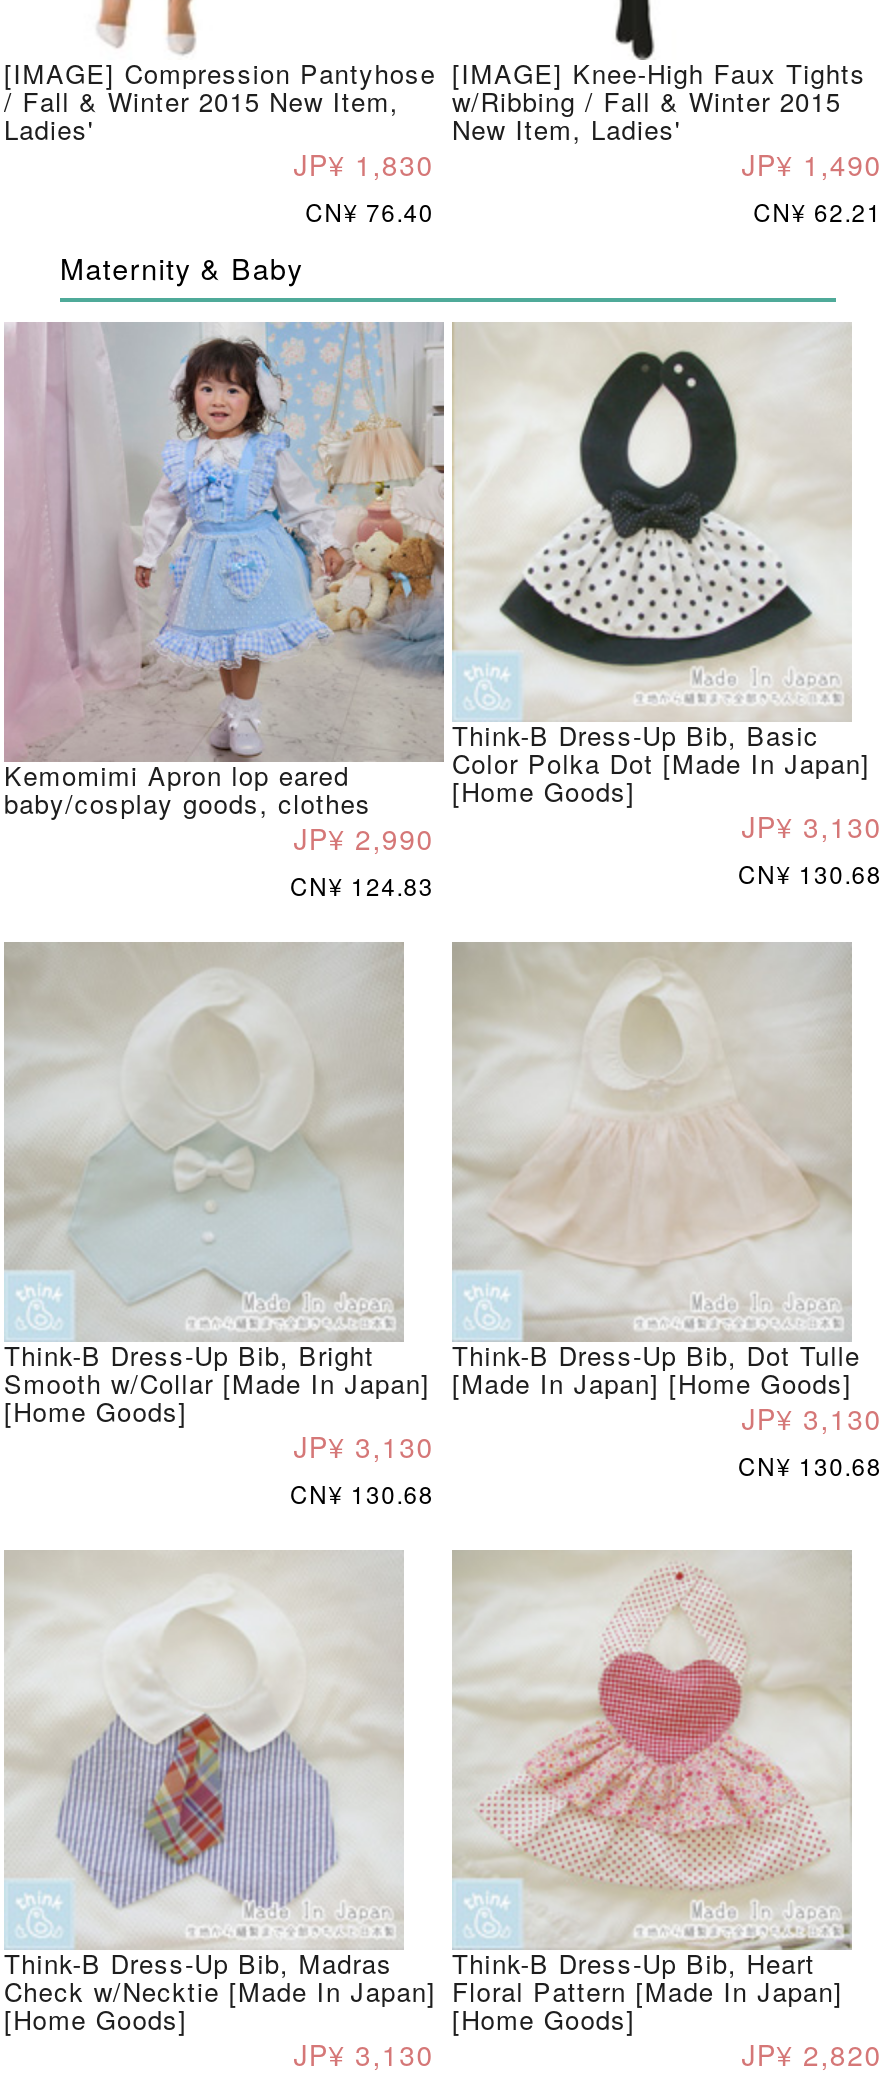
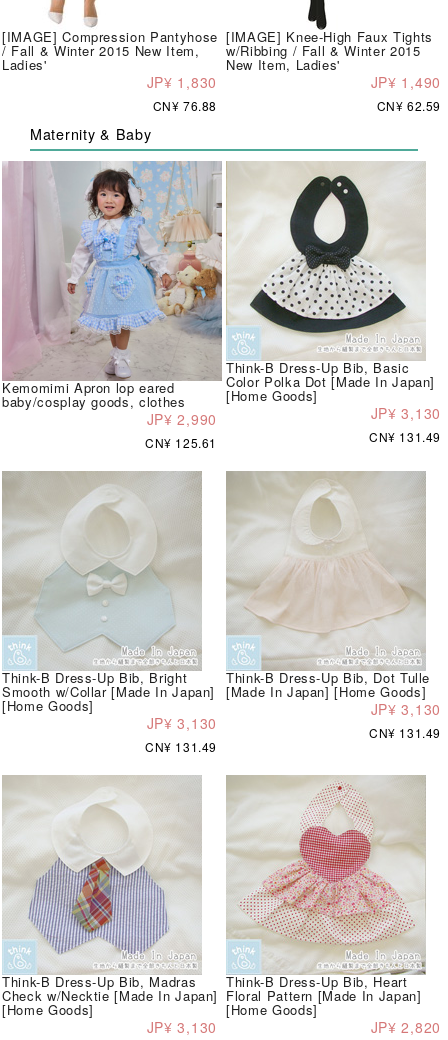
- CN¥ 76.40
+ CN¥ 76.88

- CN¥ 62.21
+ CN¥ 62.59

- CN¥ 130.68
+ CN¥ 131.49

- CN¥ 124.83
+ CN¥ 125.61

- CN¥ 130.68
+ CN¥ 131.49

- CN¥ 130.68
+ CN¥ 131.49
